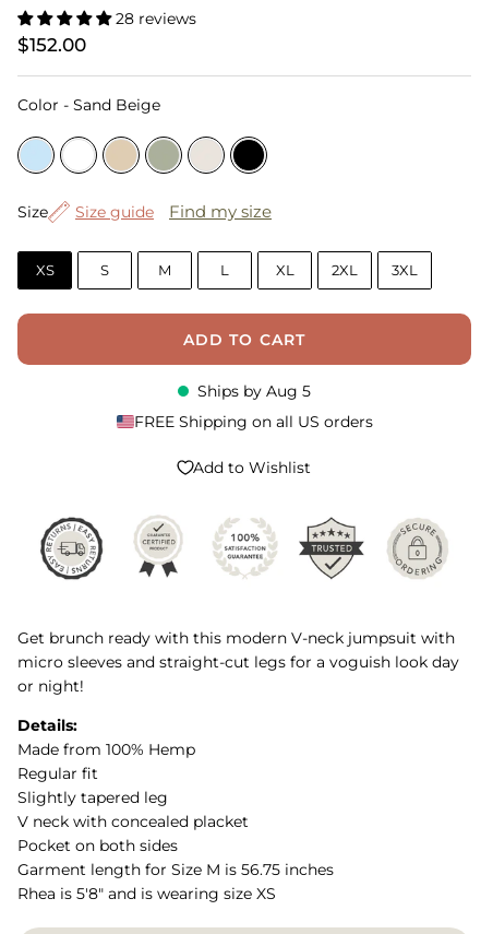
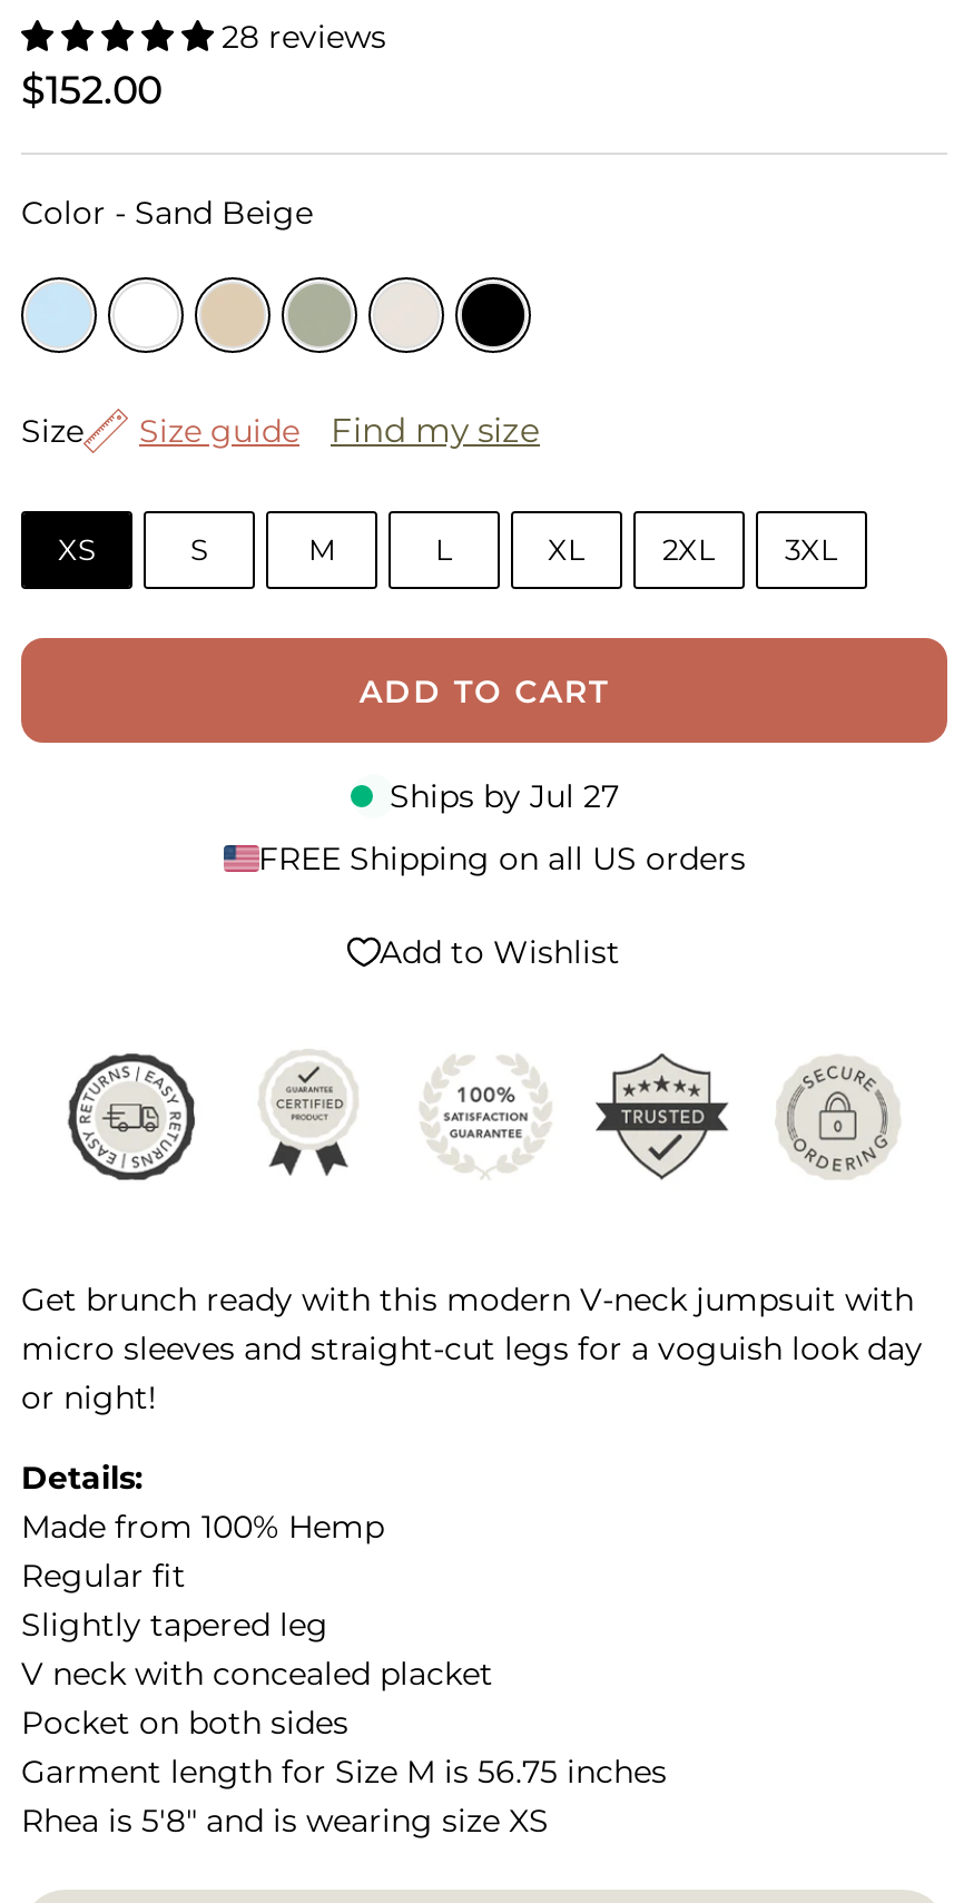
- Ships by Aug 5
+ Ships by Jul 27
